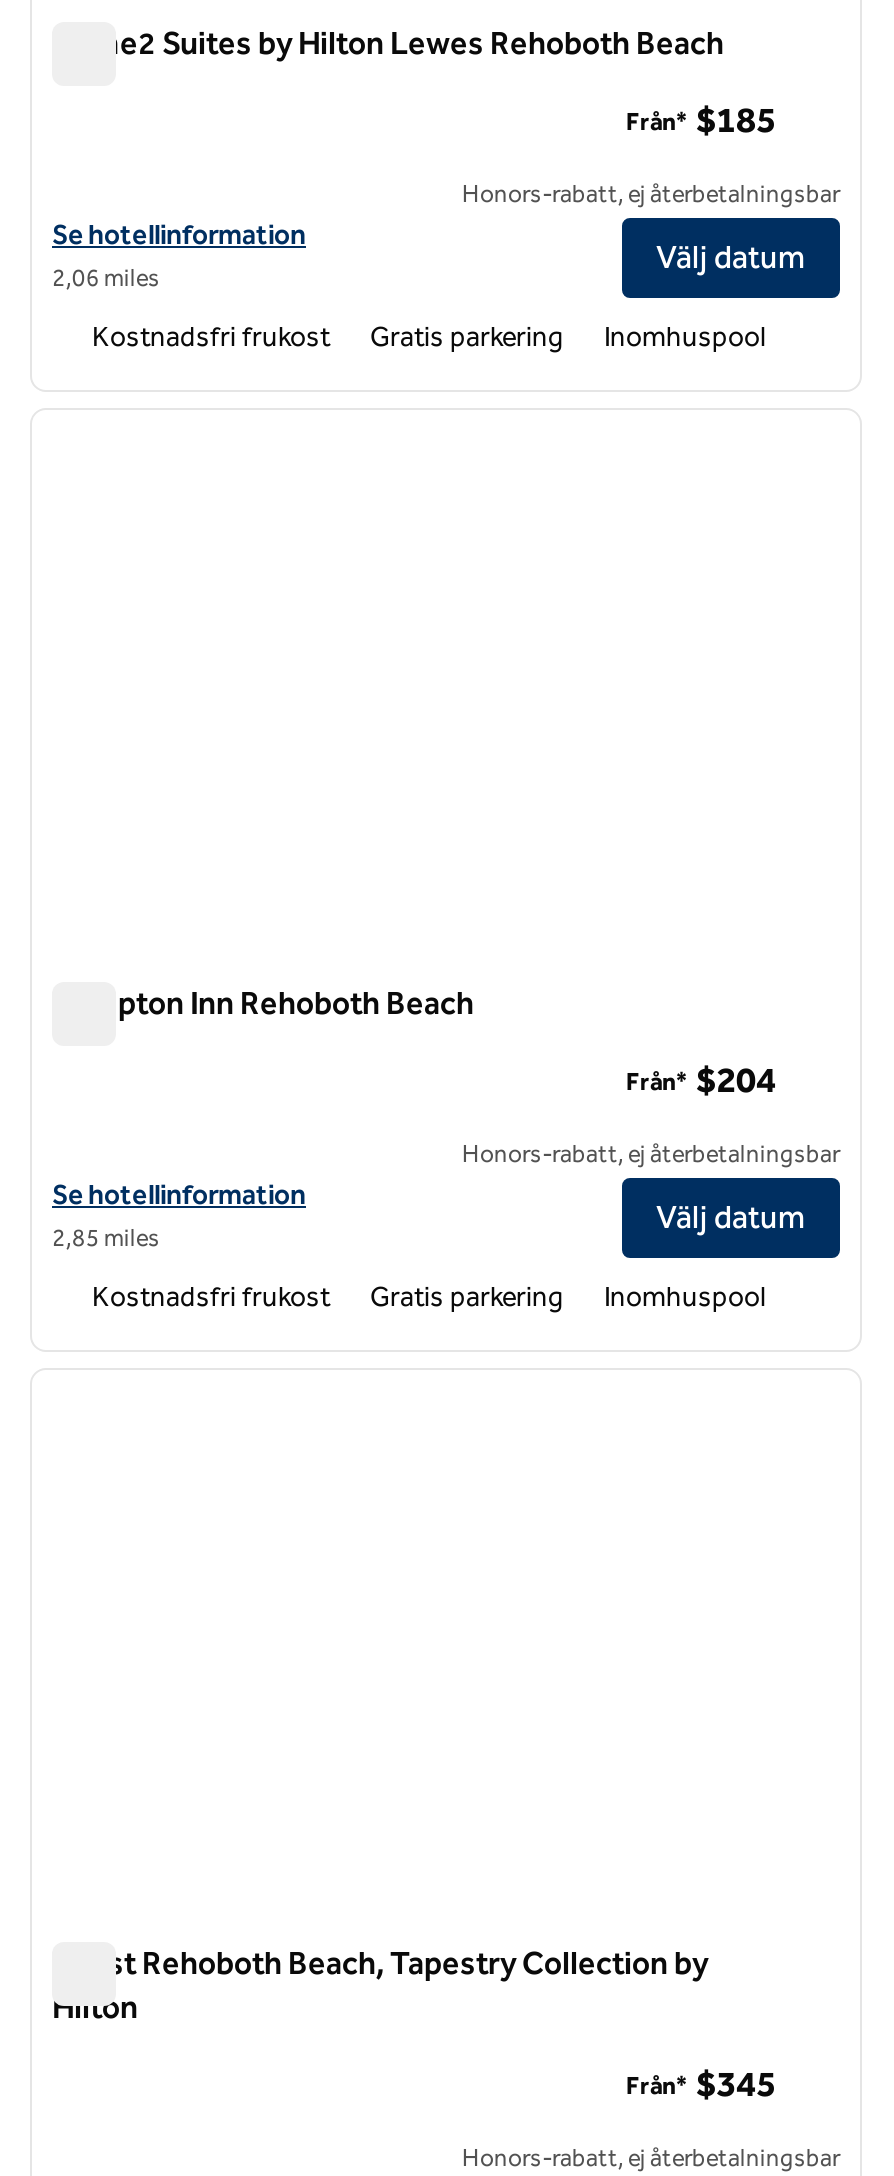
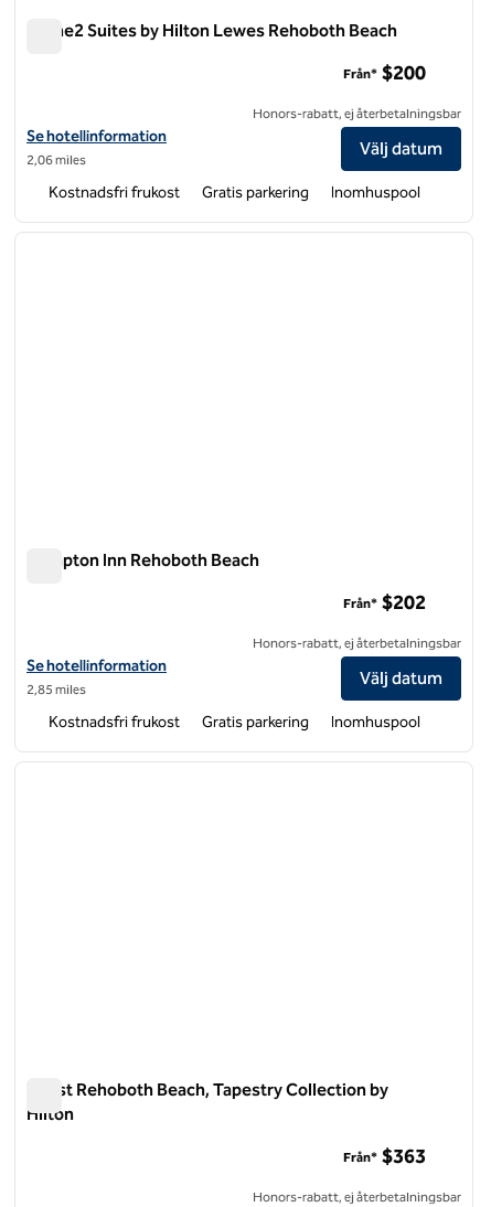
- Från* $185
+ Från* $200

- Från* $204
+ Från* $202

- Från* $345
+ Från* $363
